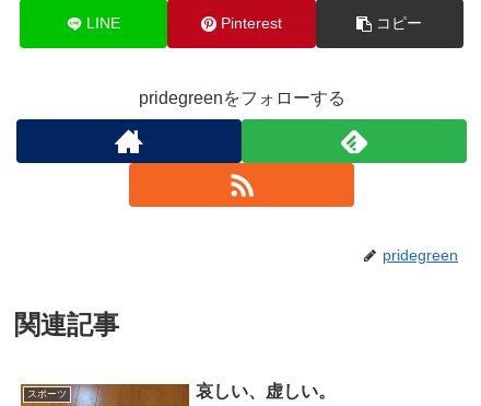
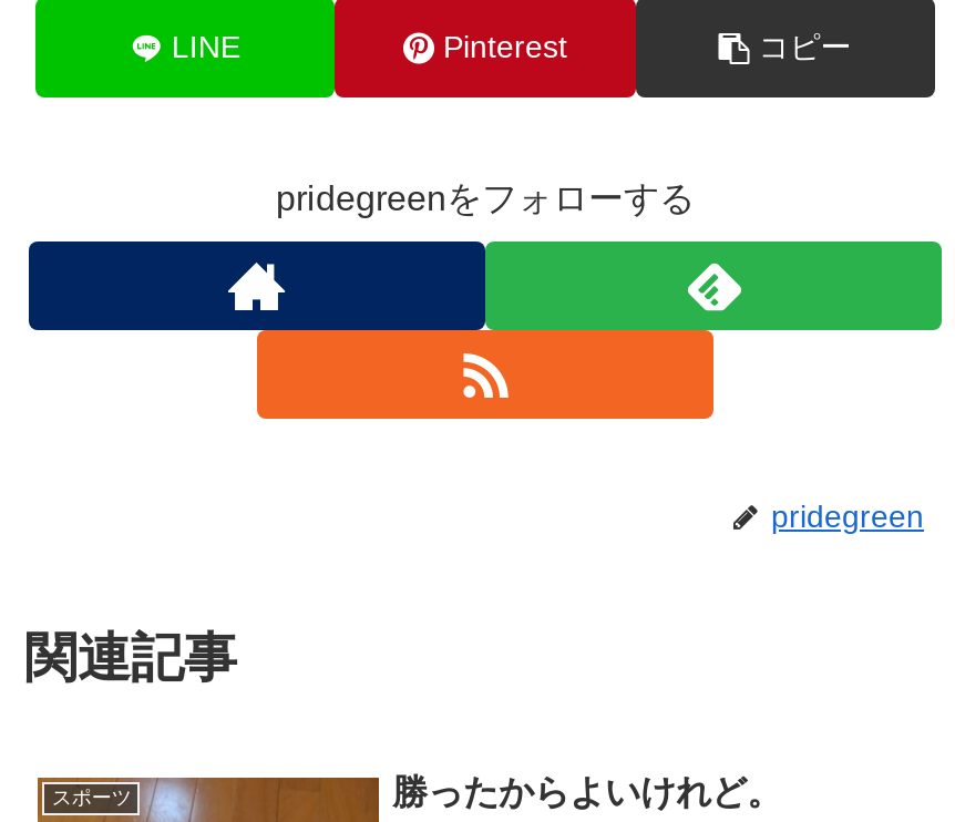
- 哀しい、虚しい。
+ 勝ったからよいけれど。
